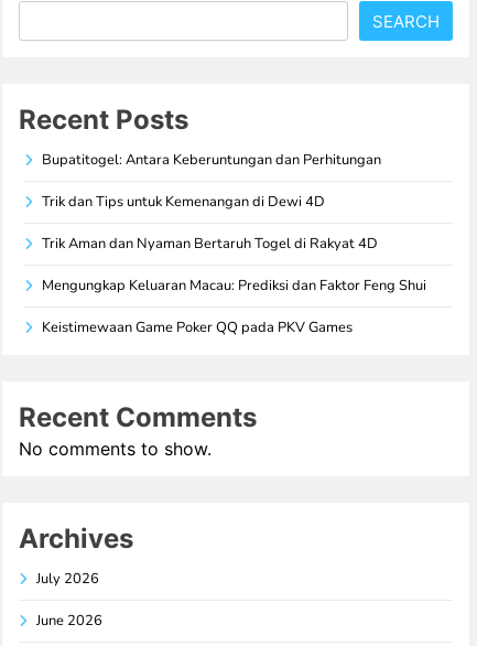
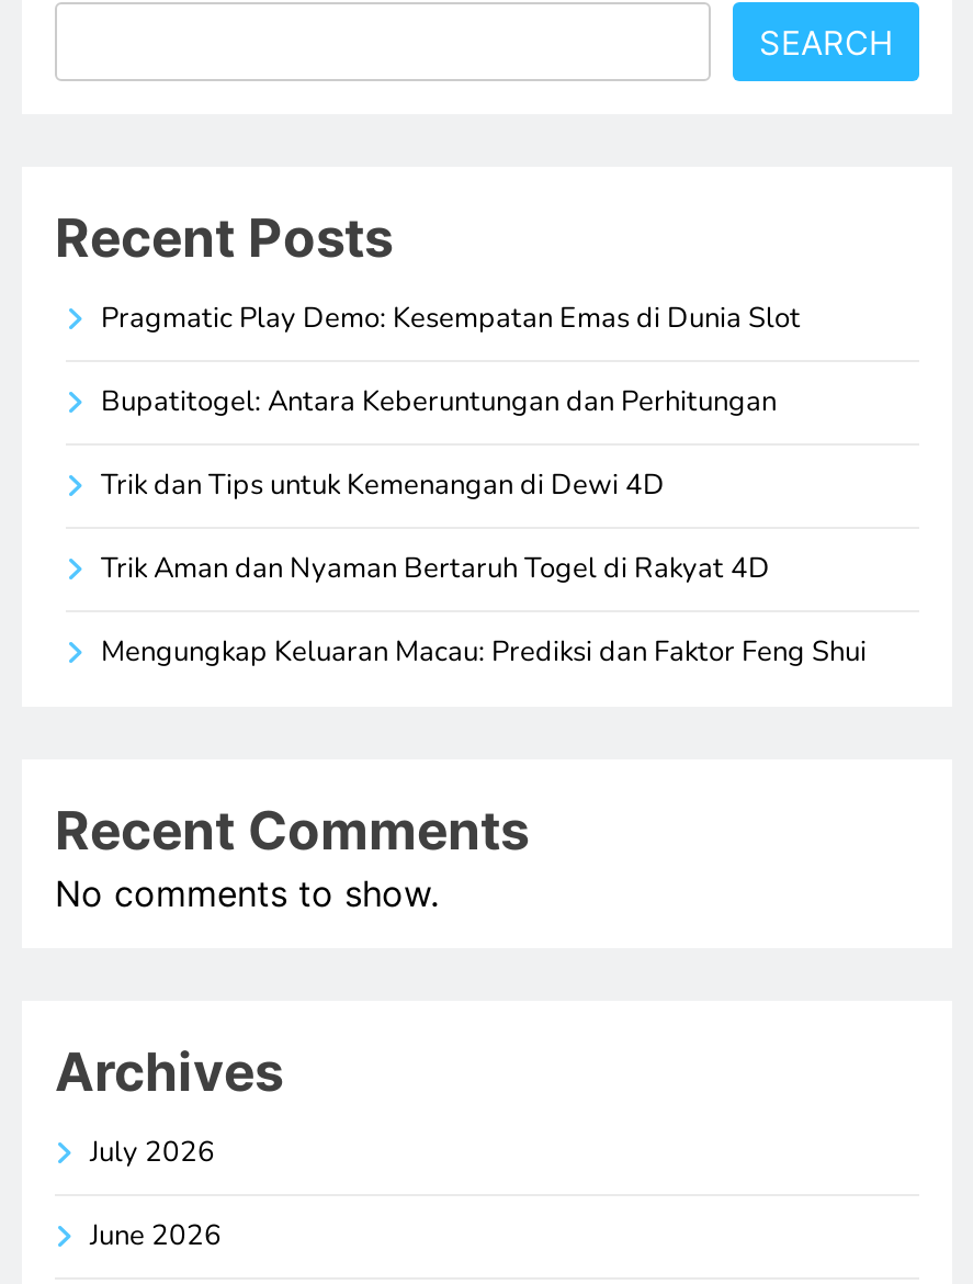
+ Pragmatic Play Demo: Kesempatan Emas di Dunia Slot

moved down: Bupatitogel: Antara Keberuntungan dan Perhitungan | Trik dan Tips untuk Kemenangan di Dewi 4D | Trik Aman dan Nyaman Bertaruh Togel di Rakyat 4D | Mengungkap Keluaran Macau: Prediksi dan Faktor Feng Shui

- Keistimewaan Game Poker QQ pada PKV Games
